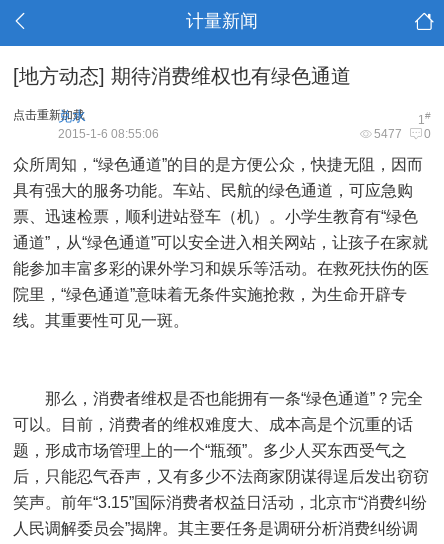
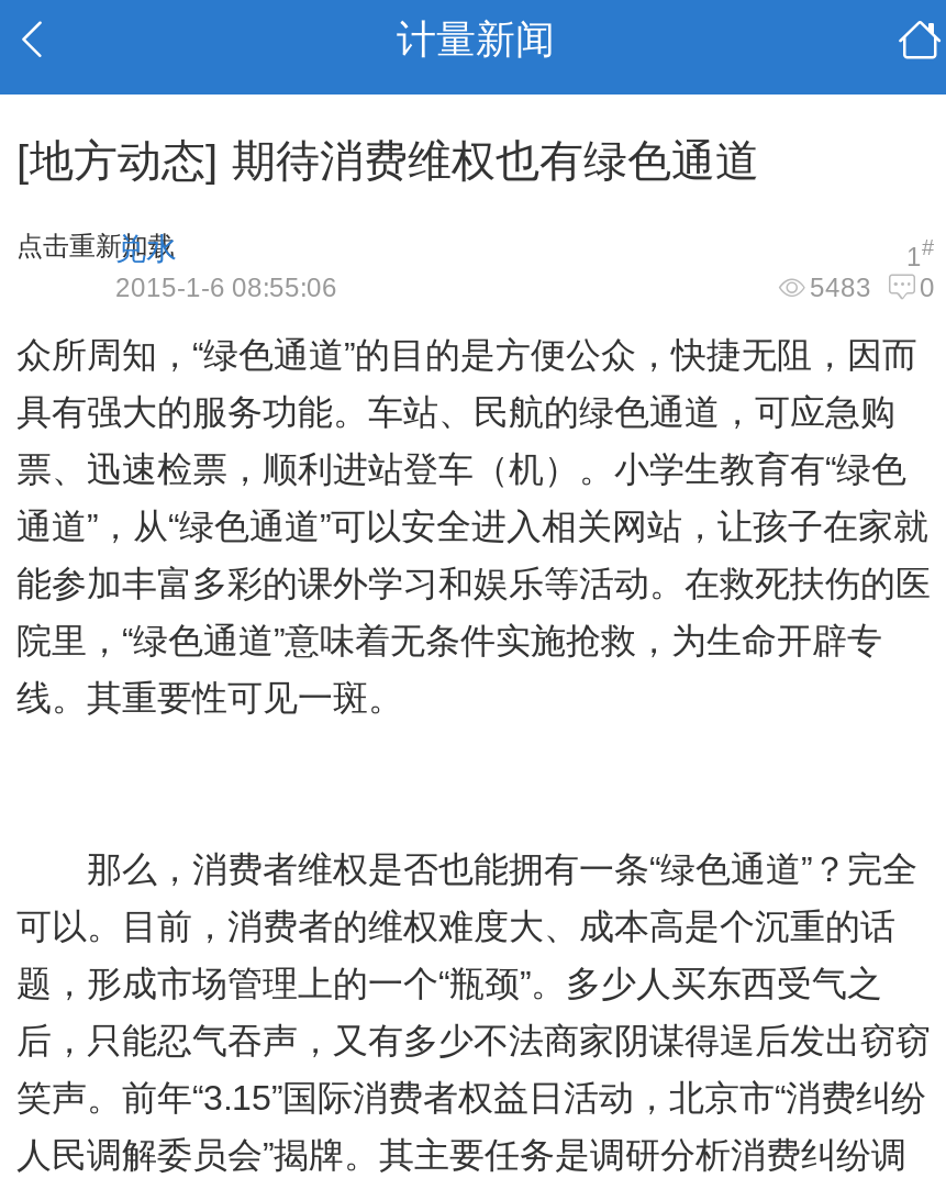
- 5477 0
+ 5483 0
